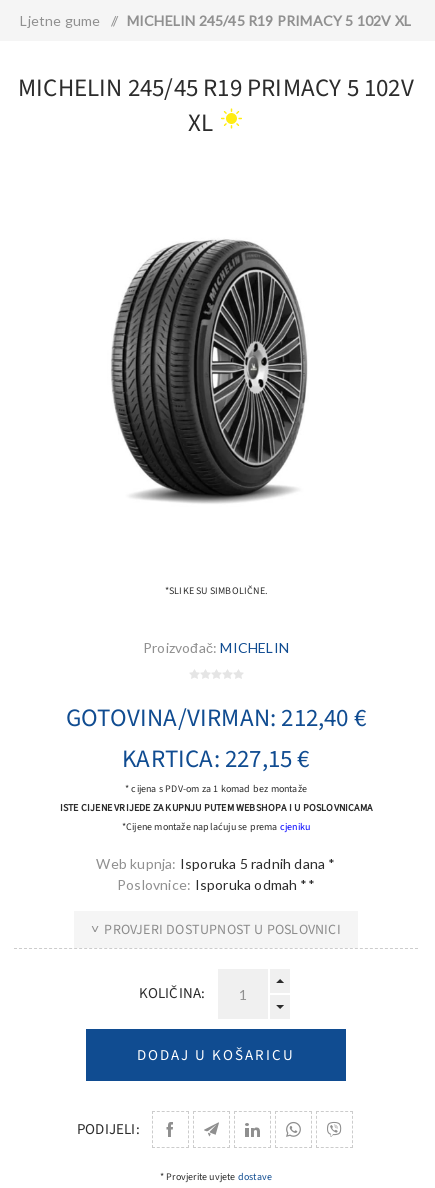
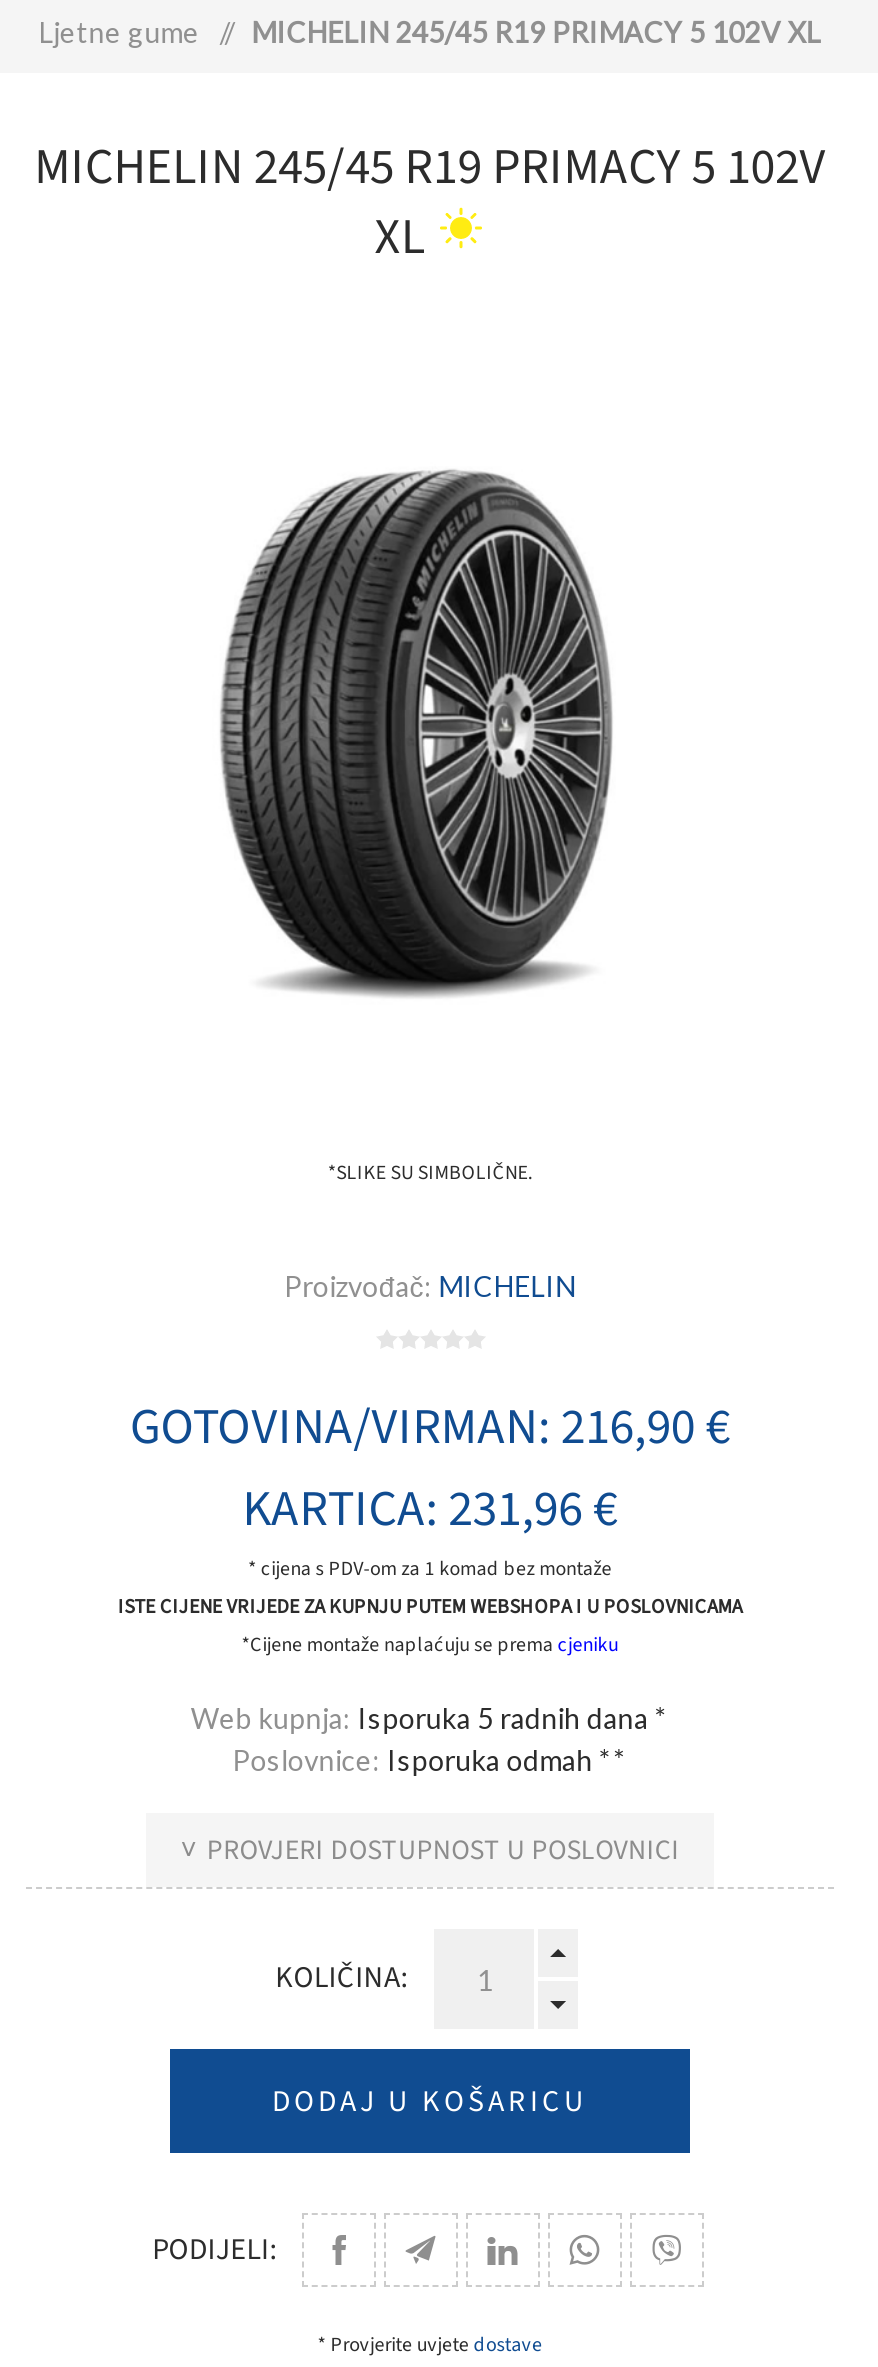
- GOTOVINA/VIRMAN: 212,40 €
+ GOTOVINA/VIRMAN: 216,90 €

- KARTICA: 227,15 €
+ KARTICA: 231,96 €
